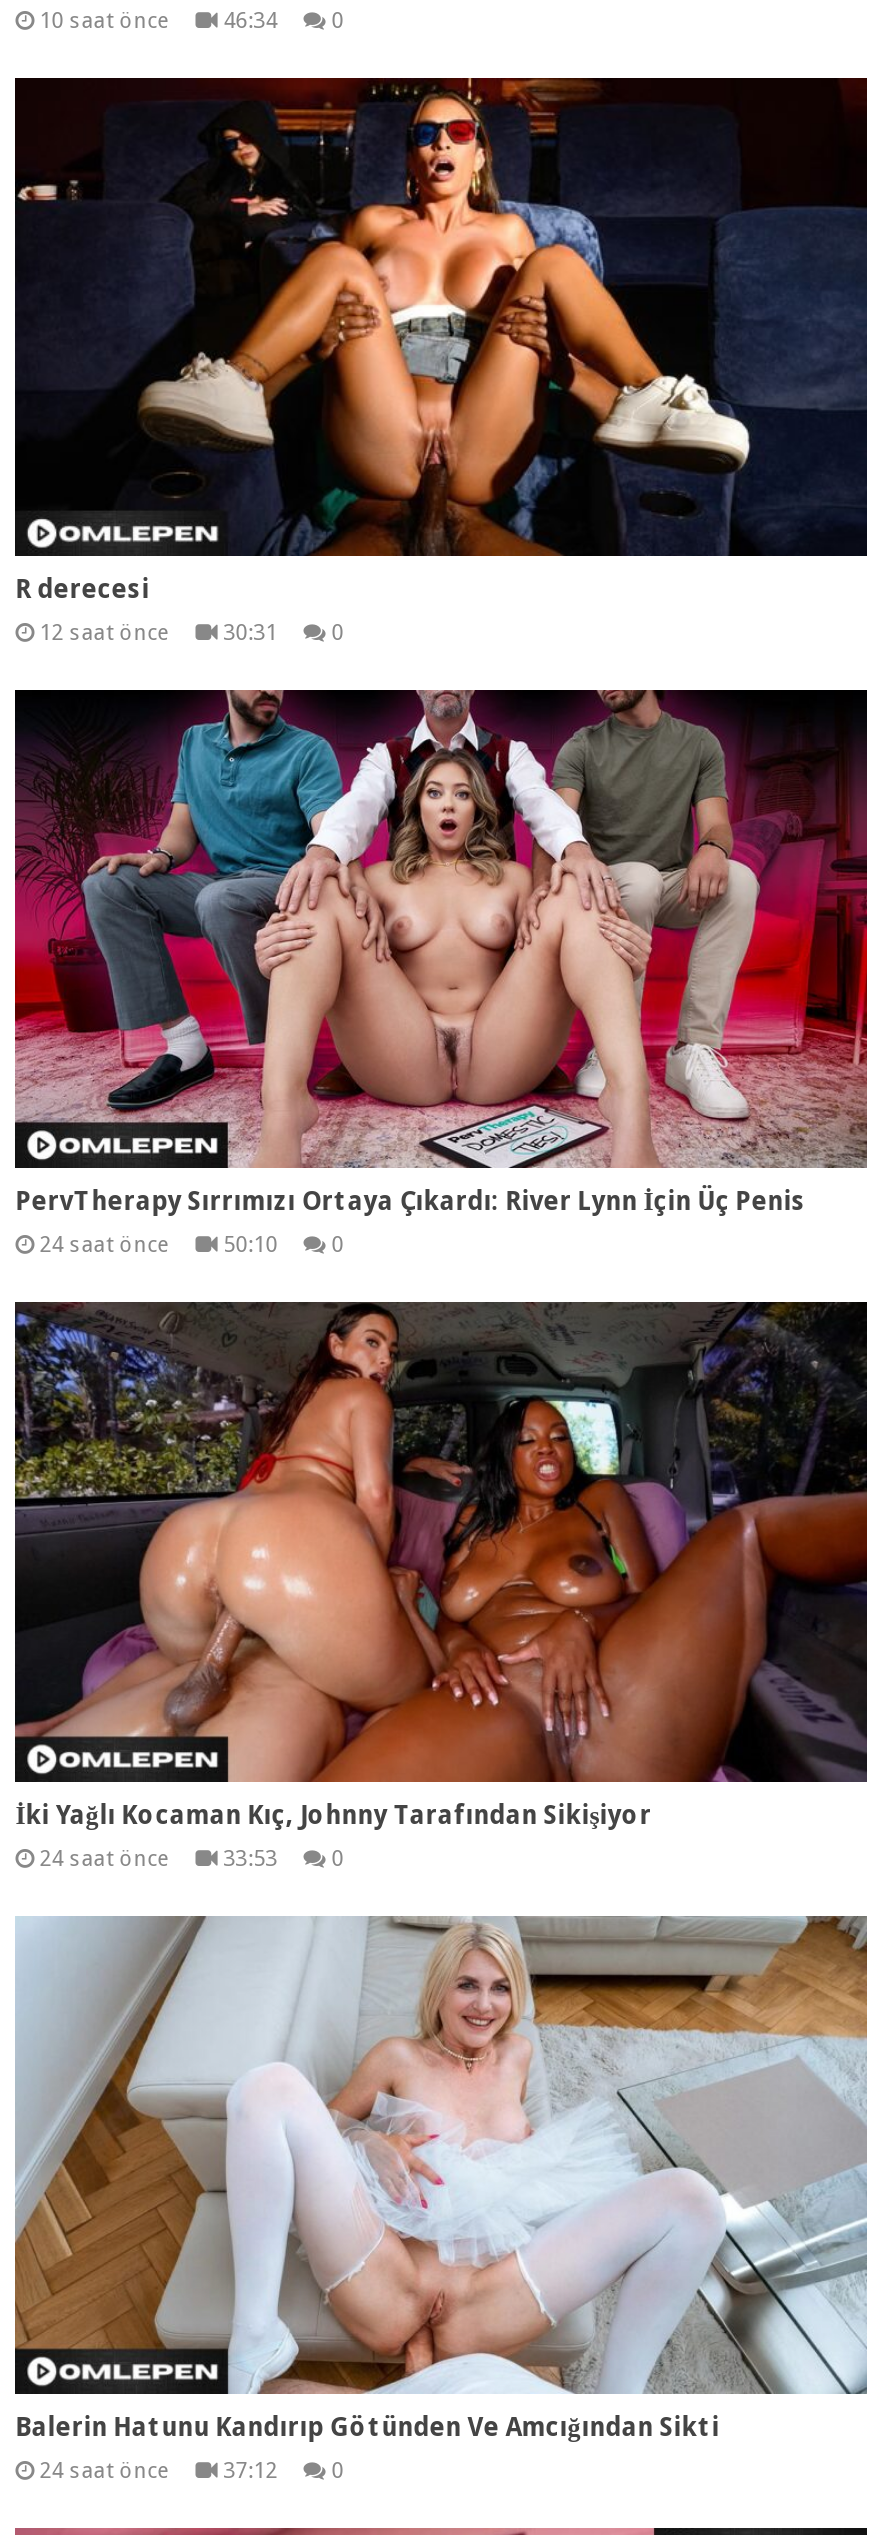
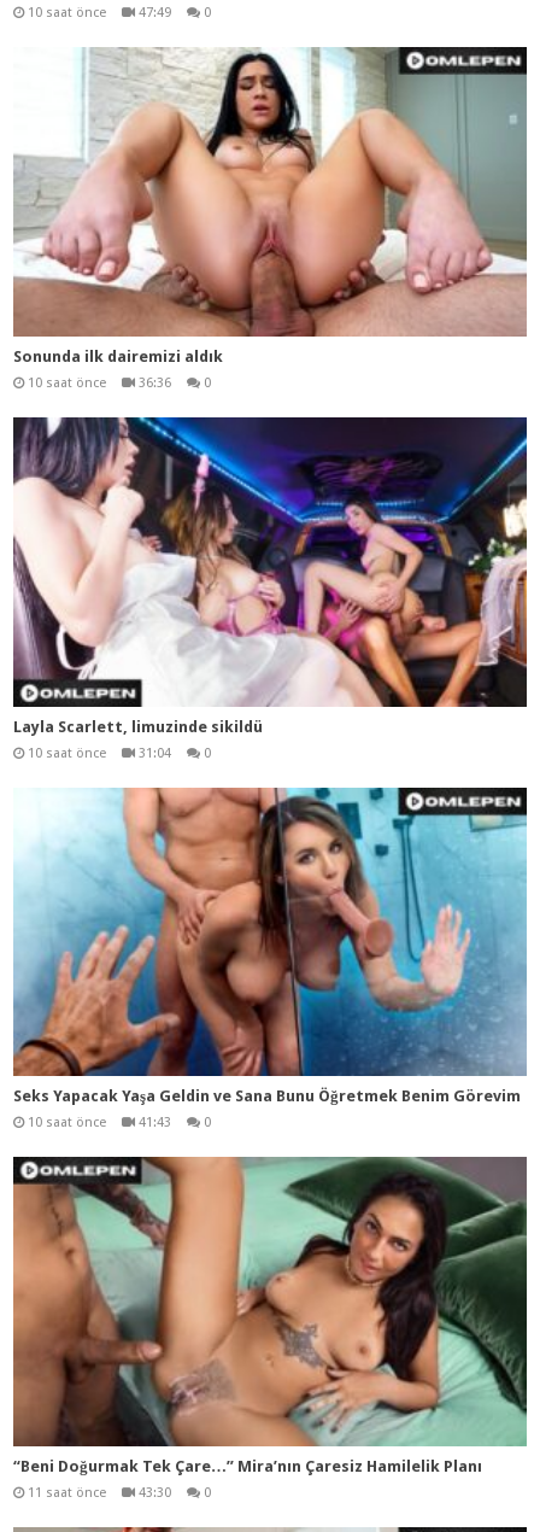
- 46:34
+ 47:49

- [image]
- R derecesi
+ [image]
+ Sonunda ilk dairemizi aldık

- 12 saat önce
- 30:31
+ 10 saat önce
+ 36:36

- [image]
- PervTherapy Sırrımızı Ortaya Çıkardı: River Lynn İçin Üç Penis
+ [image]
+ Layla Scarlett, limuzinde sikildü

- 24 saat önce
- 50:10
+ 10 saat önce
+ 31:04

- [image]
- İki Yağlı Kocaman Kıç, Johnny Tarafından Sikişiyor
+ [image]
+ Seks Yapacak Yaşa Geldin ve Sana Bunu Öğretmek Benim Görevim

- 24 saat önce
- 33:53
+ 10 saat önce
+ 41:43

- [image]
- Balerin Hatunu Kandırıp Götünden Ve Amcığından Sikti
+ [image]
+ “Beni Doğurmak Tek Çare…” Mira’nın Çaresiz Hamilelik Planı

- 24 saat önce
- 37:12
+ 11 saat önce
+ 43:30
